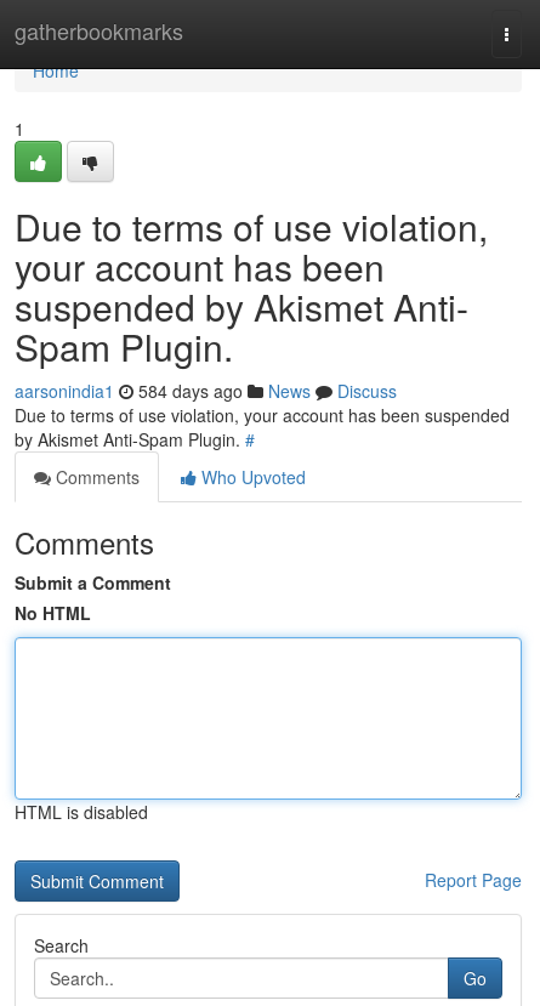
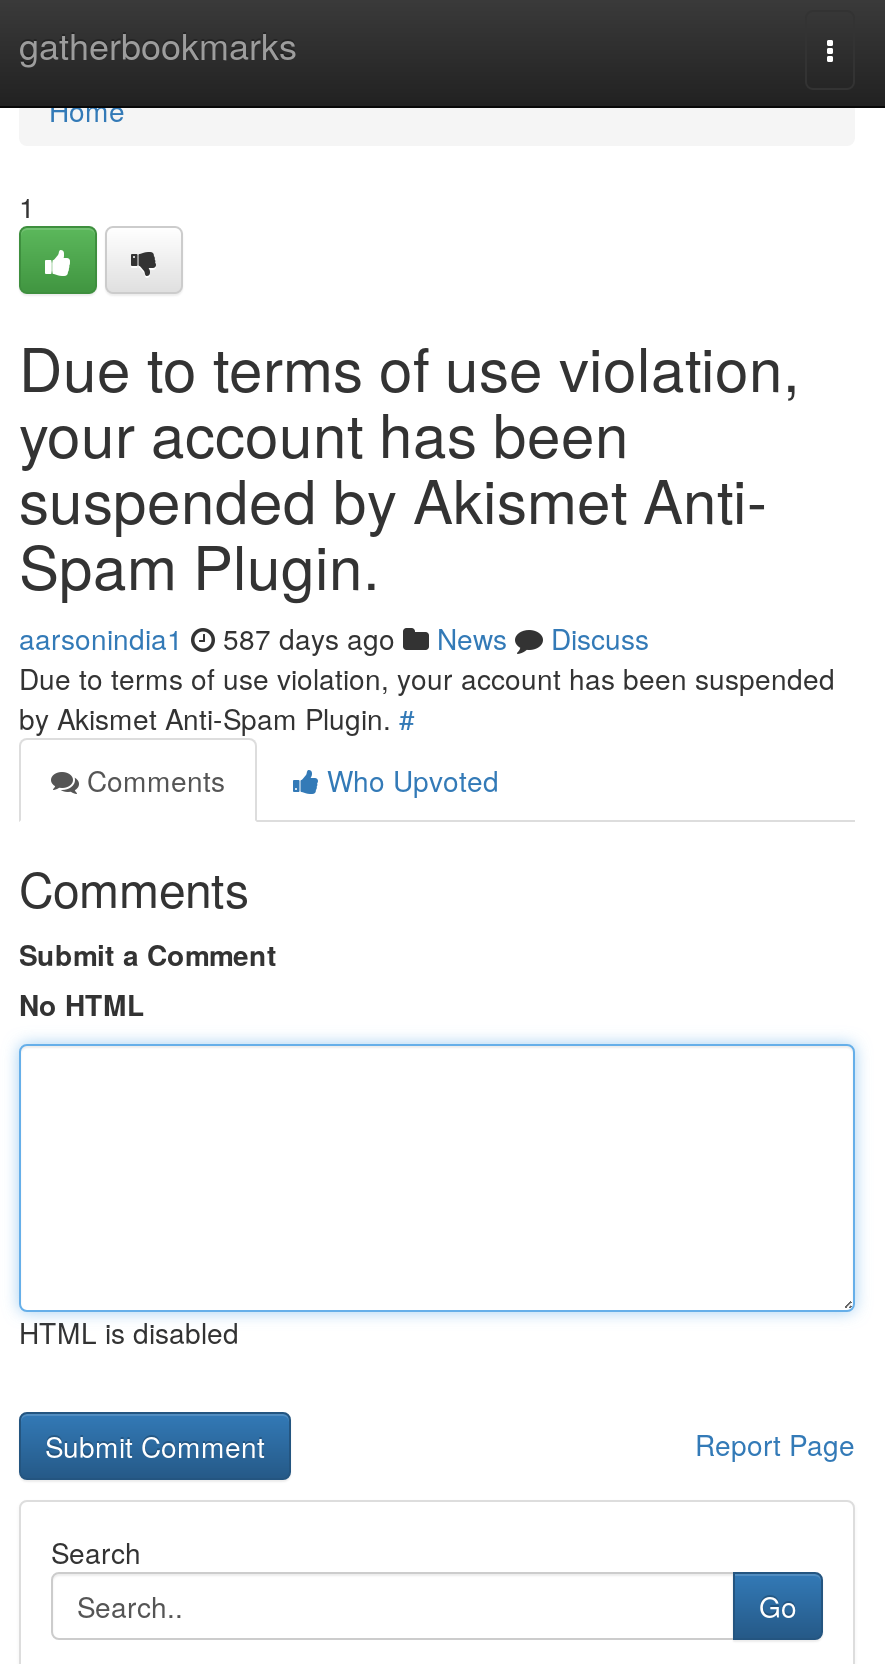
- aarsonindia1 584 days ago News Discuss
+ aarsonindia1 587 days ago News Discuss
